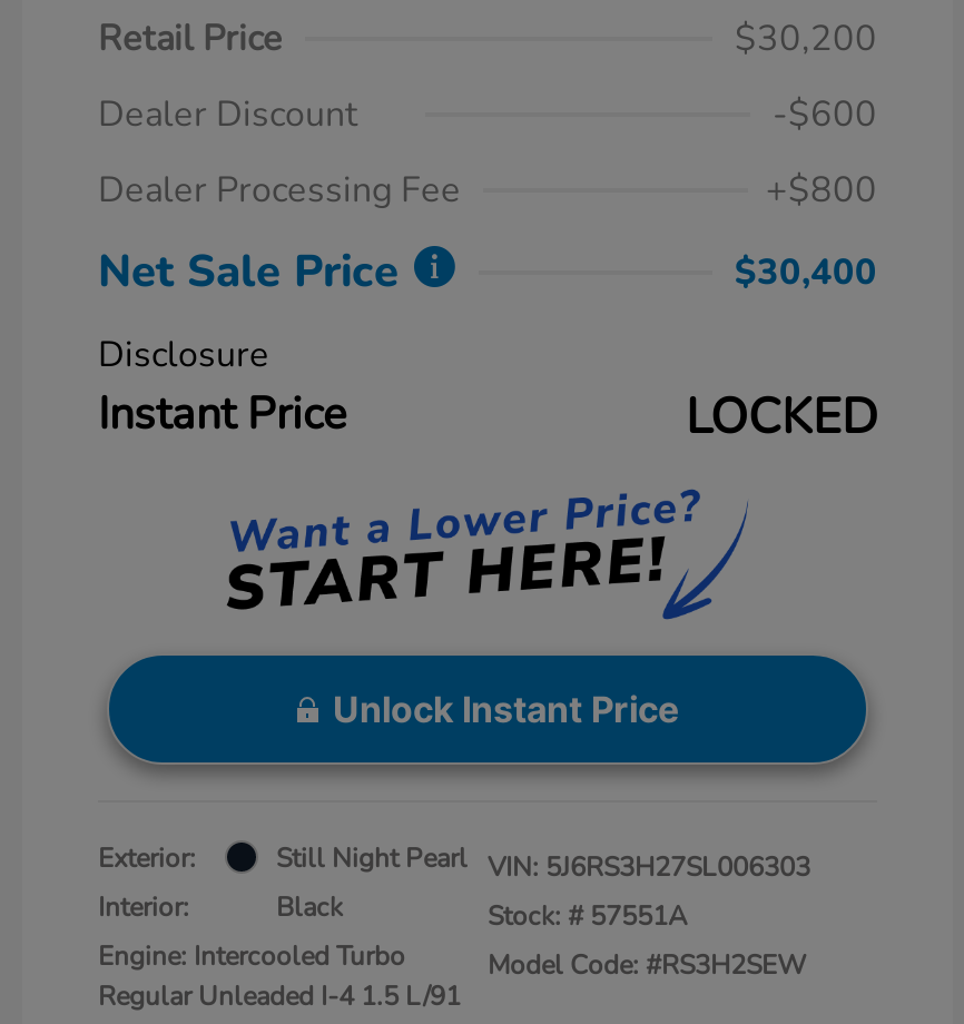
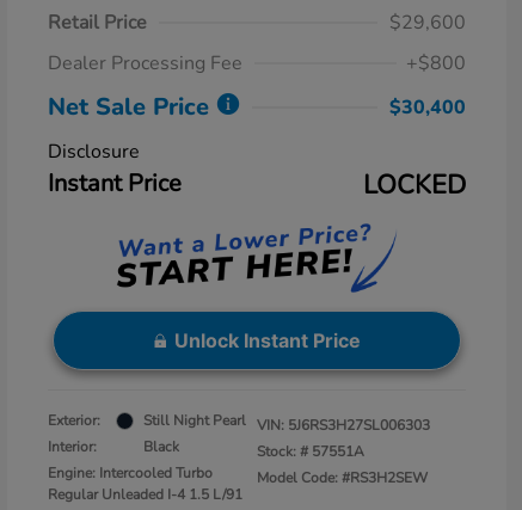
- $30,200
- Dealer Discount
- -$600
+ $29,600
